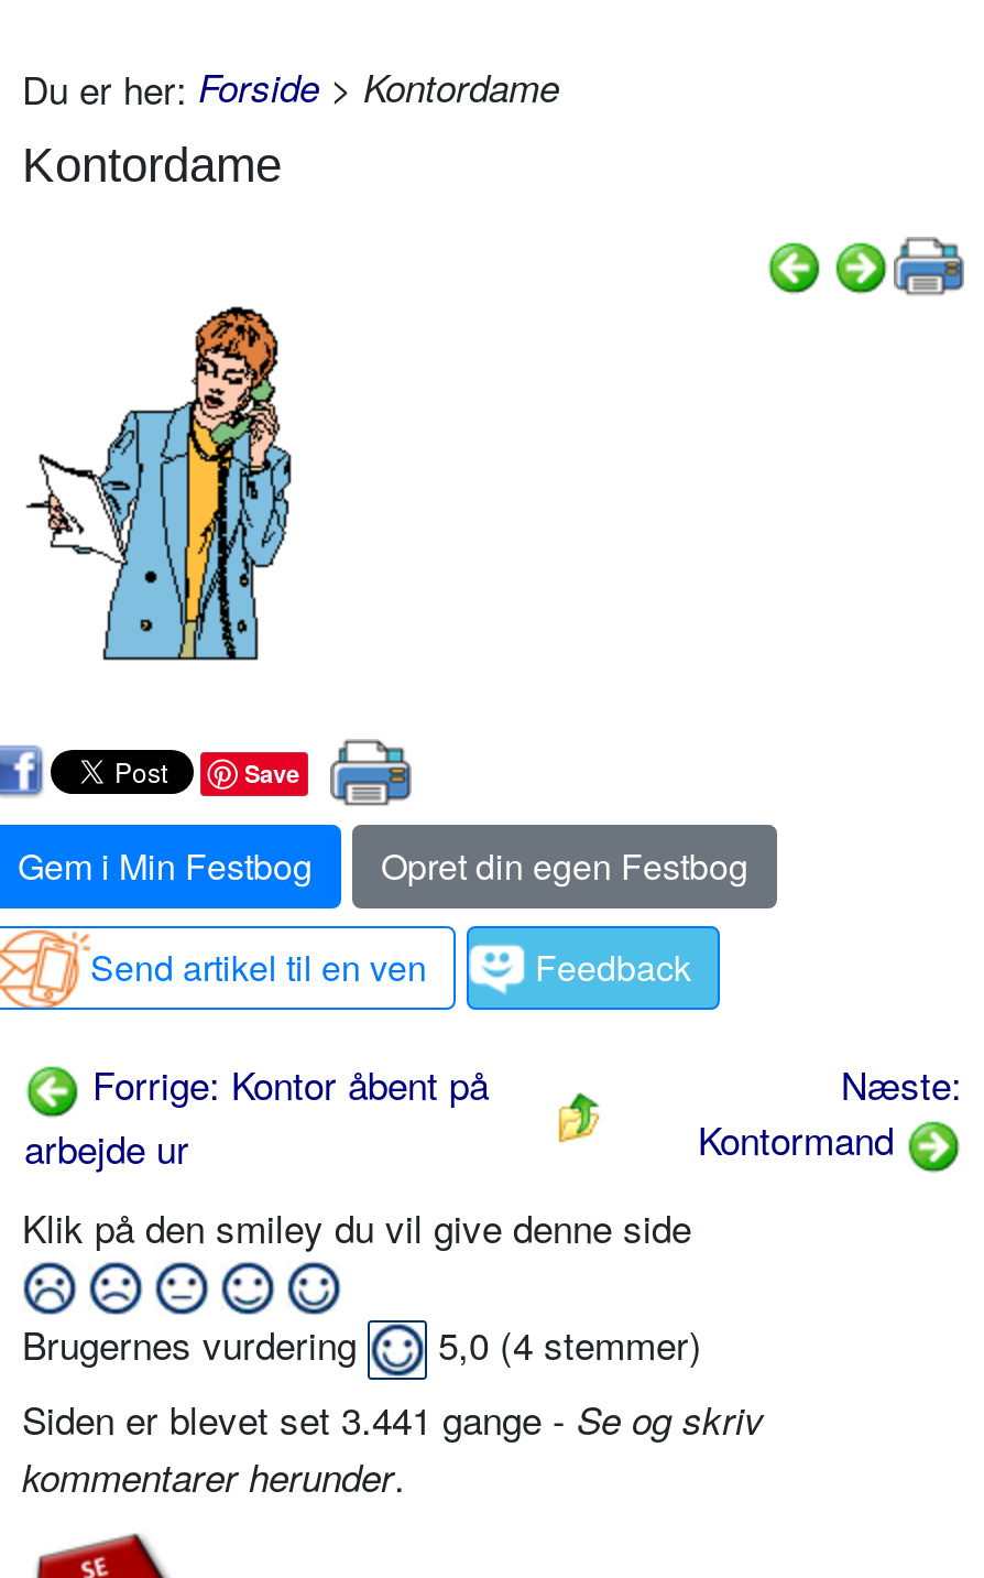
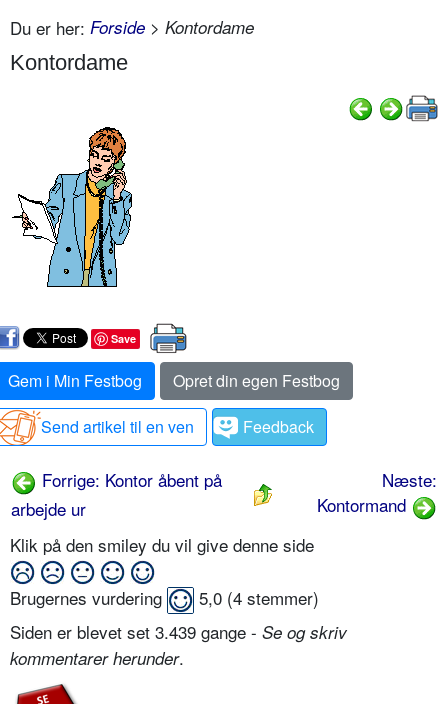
- Siden er blevet set 3.441 gange - Se og skriv
+ Siden er blevet set 3.439 gange - Se og skriv
